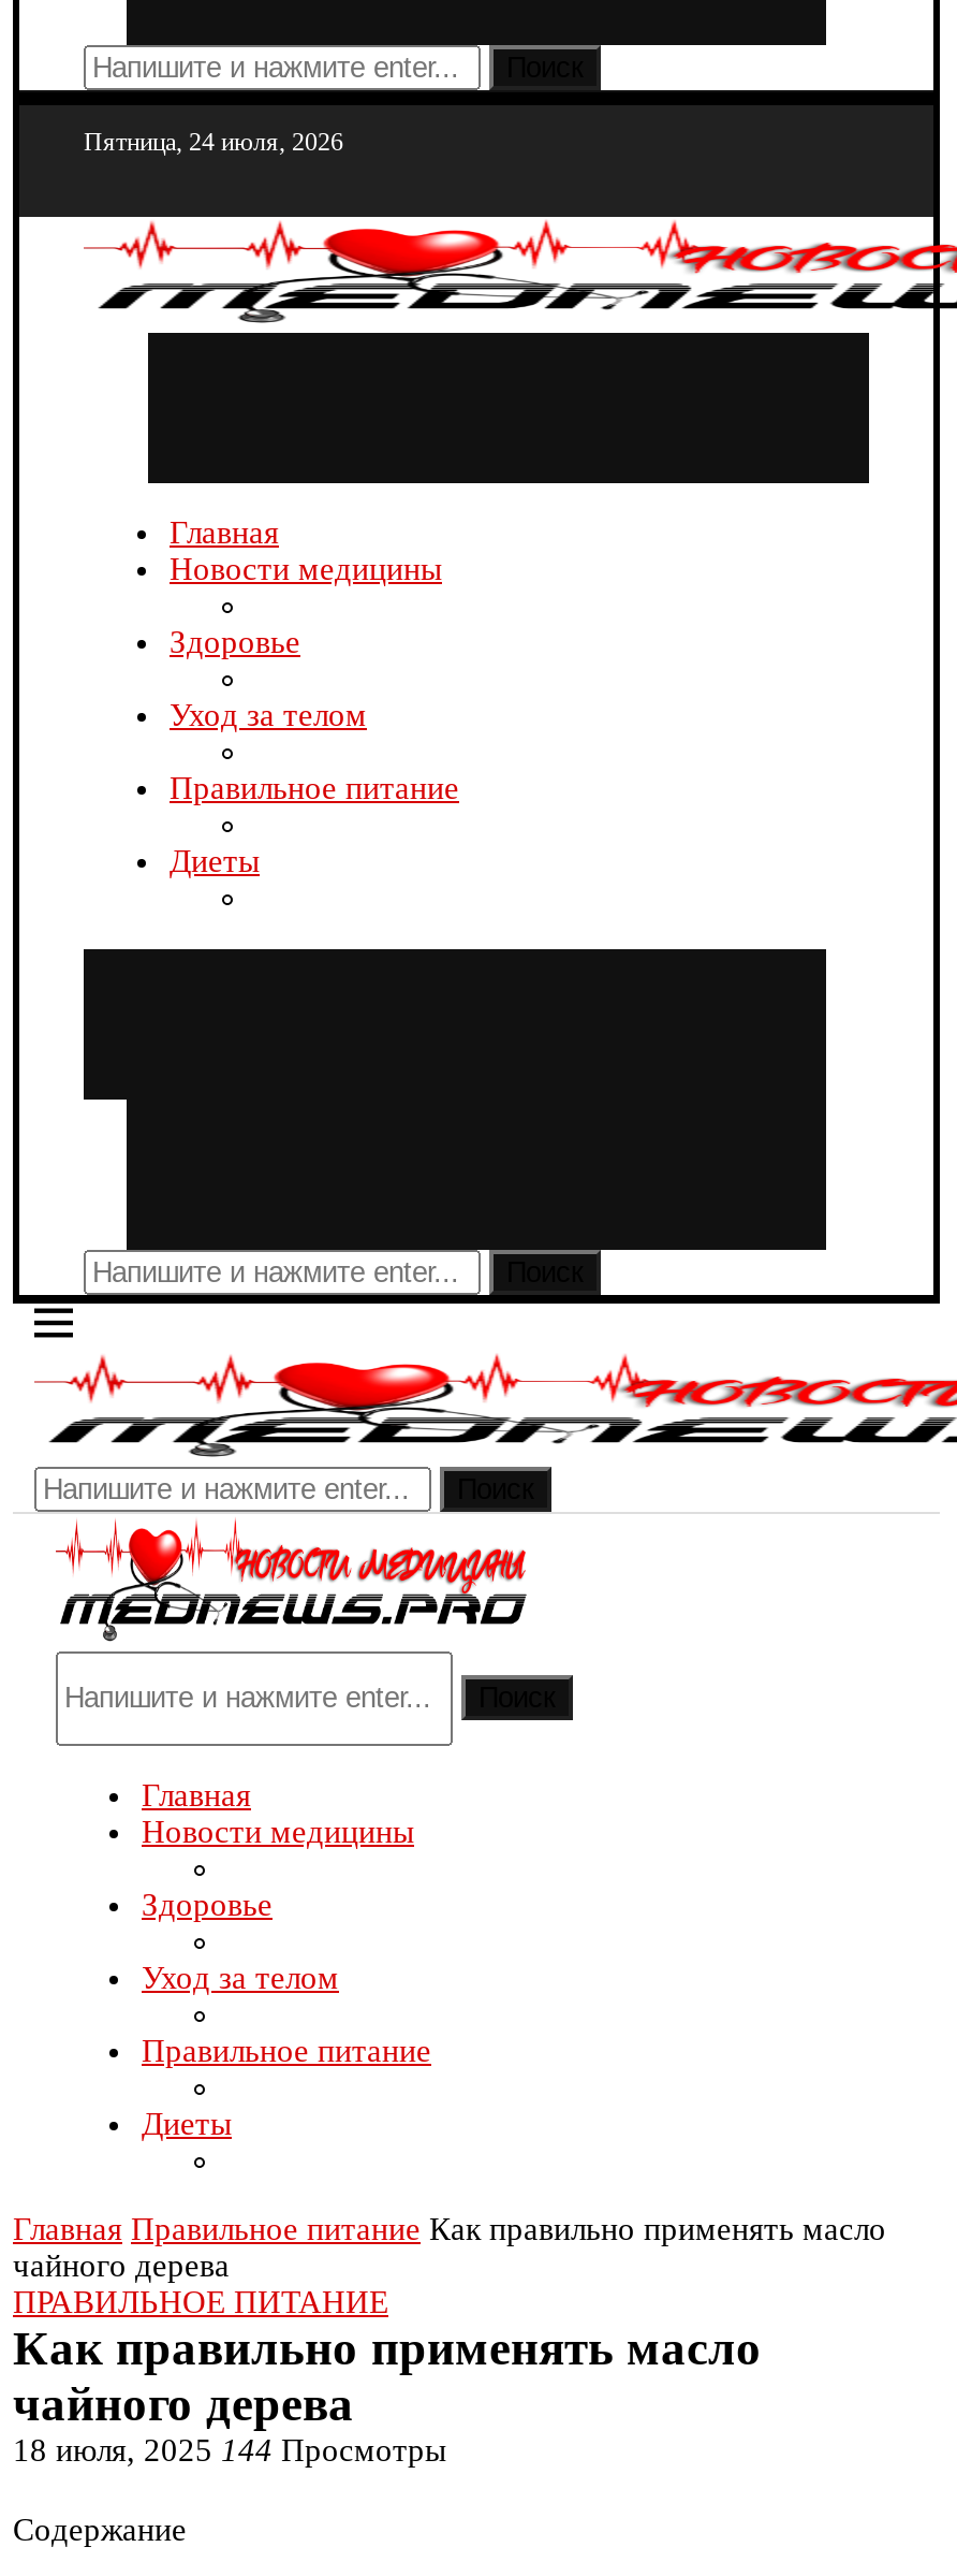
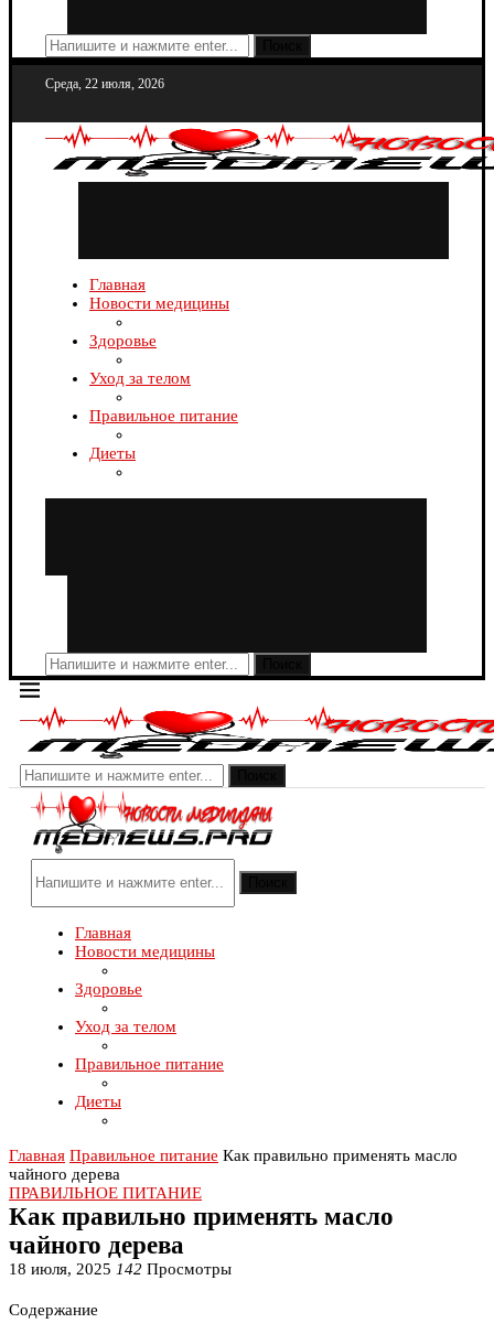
- Пятница, 24 июля, 2026
+ Среда, 22 июля, 2026

- 18 июля, 2025 144 Просмотры
+ 18 июля, 2025 142 Просмотры
